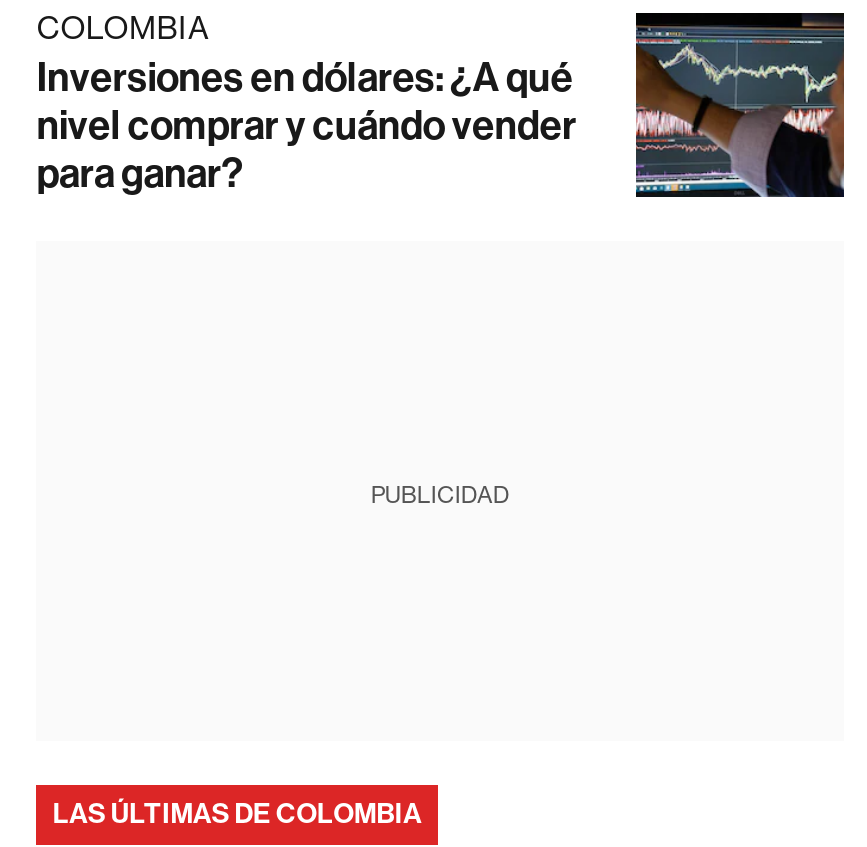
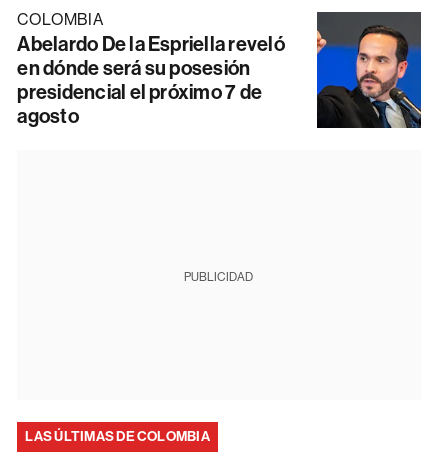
- [image]
- Inversiones en dólares: ¿A qué
- nivel comprar y cuándo vender
- para ganar?
+ [image]
+ Abelardo De la Espriella reveló
+ en dónde será su posesión
+ presidencial el próximo 7 de
+ agosto
